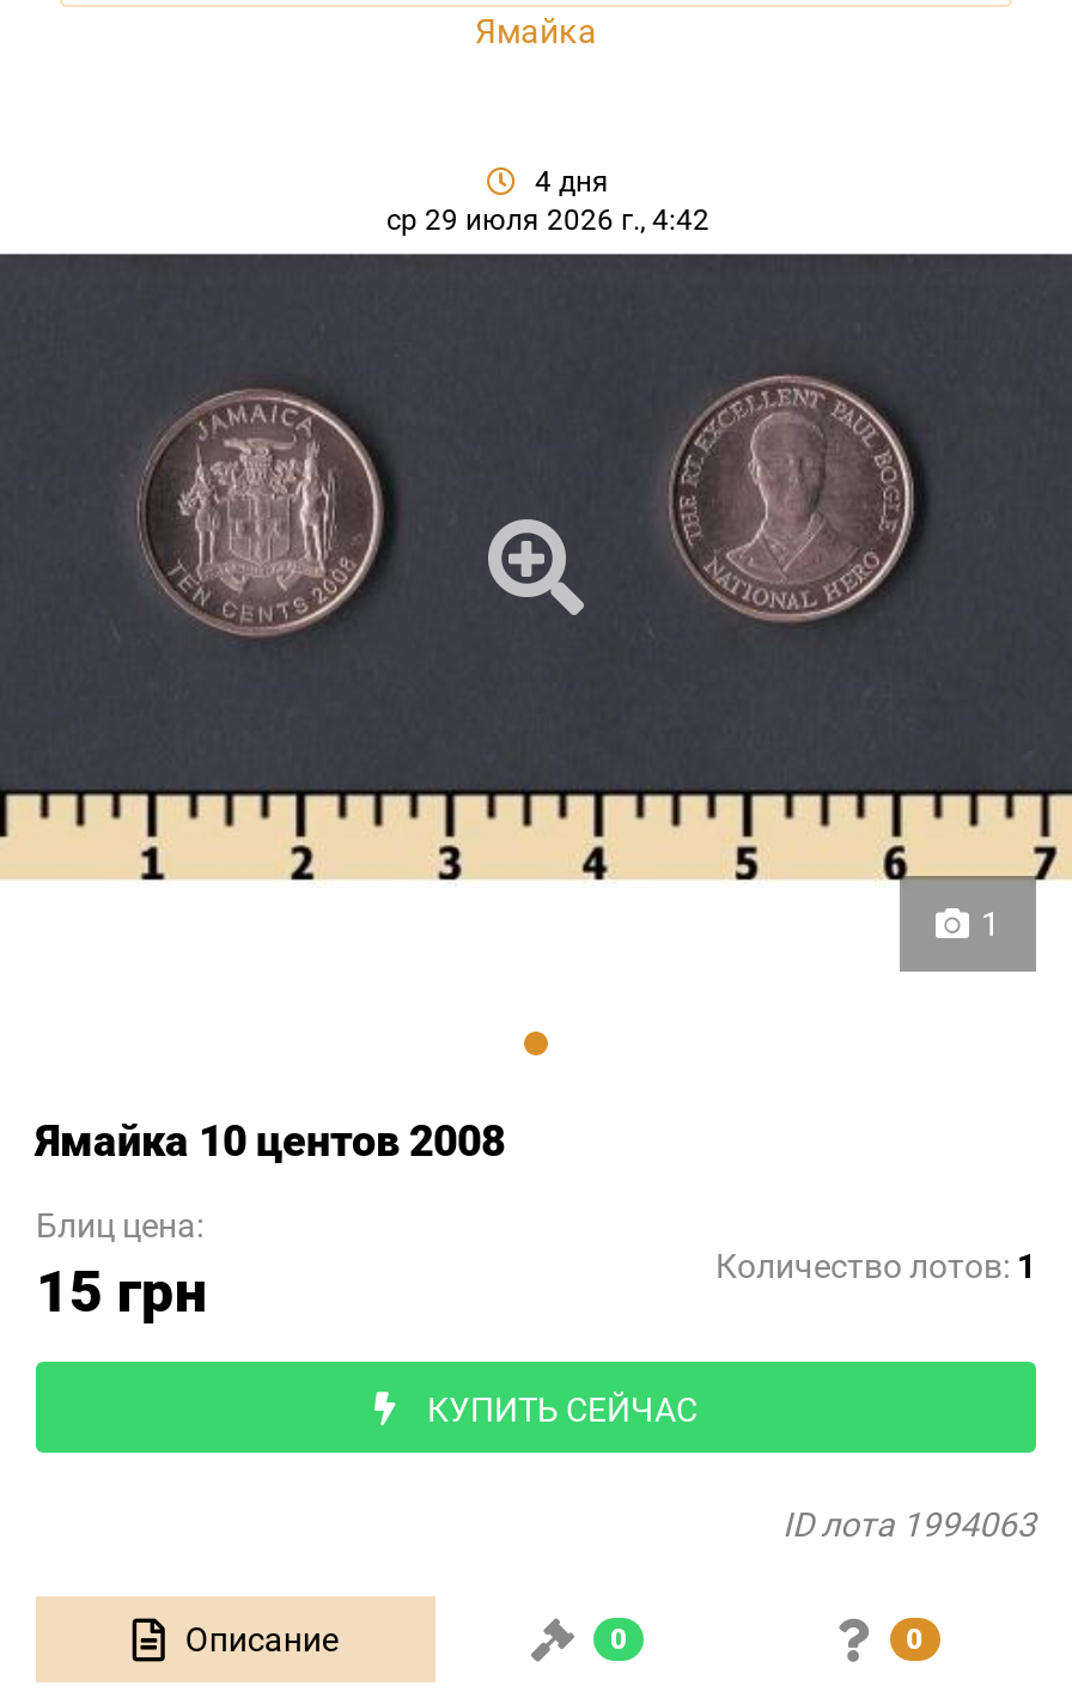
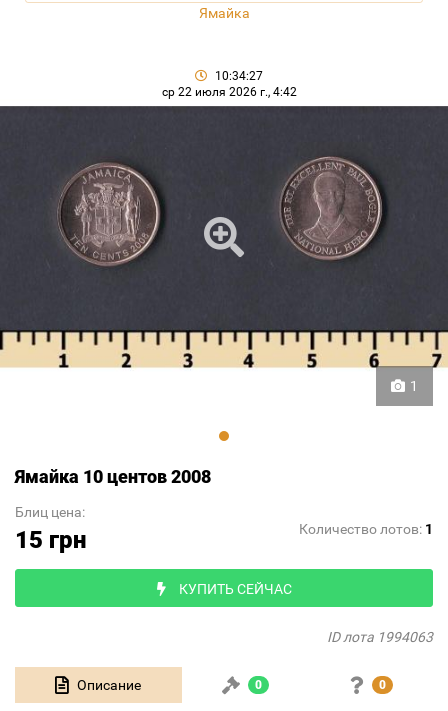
- 4 дня
- ср 29 июля 2026 г., 4:42
+ 10:34:27
+ ср 22 июля 2026 г., 4:42
